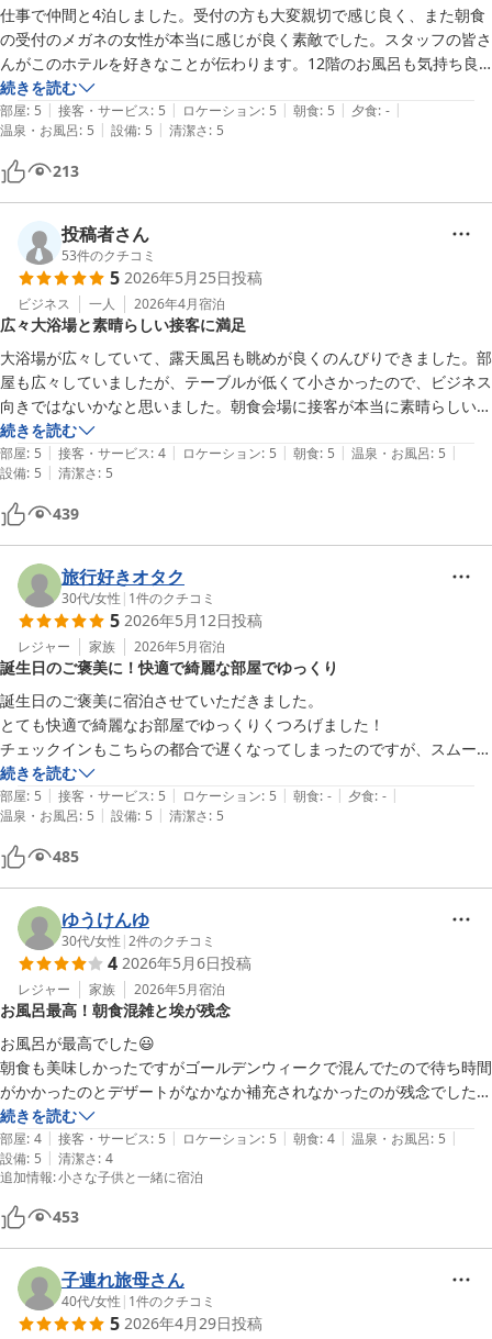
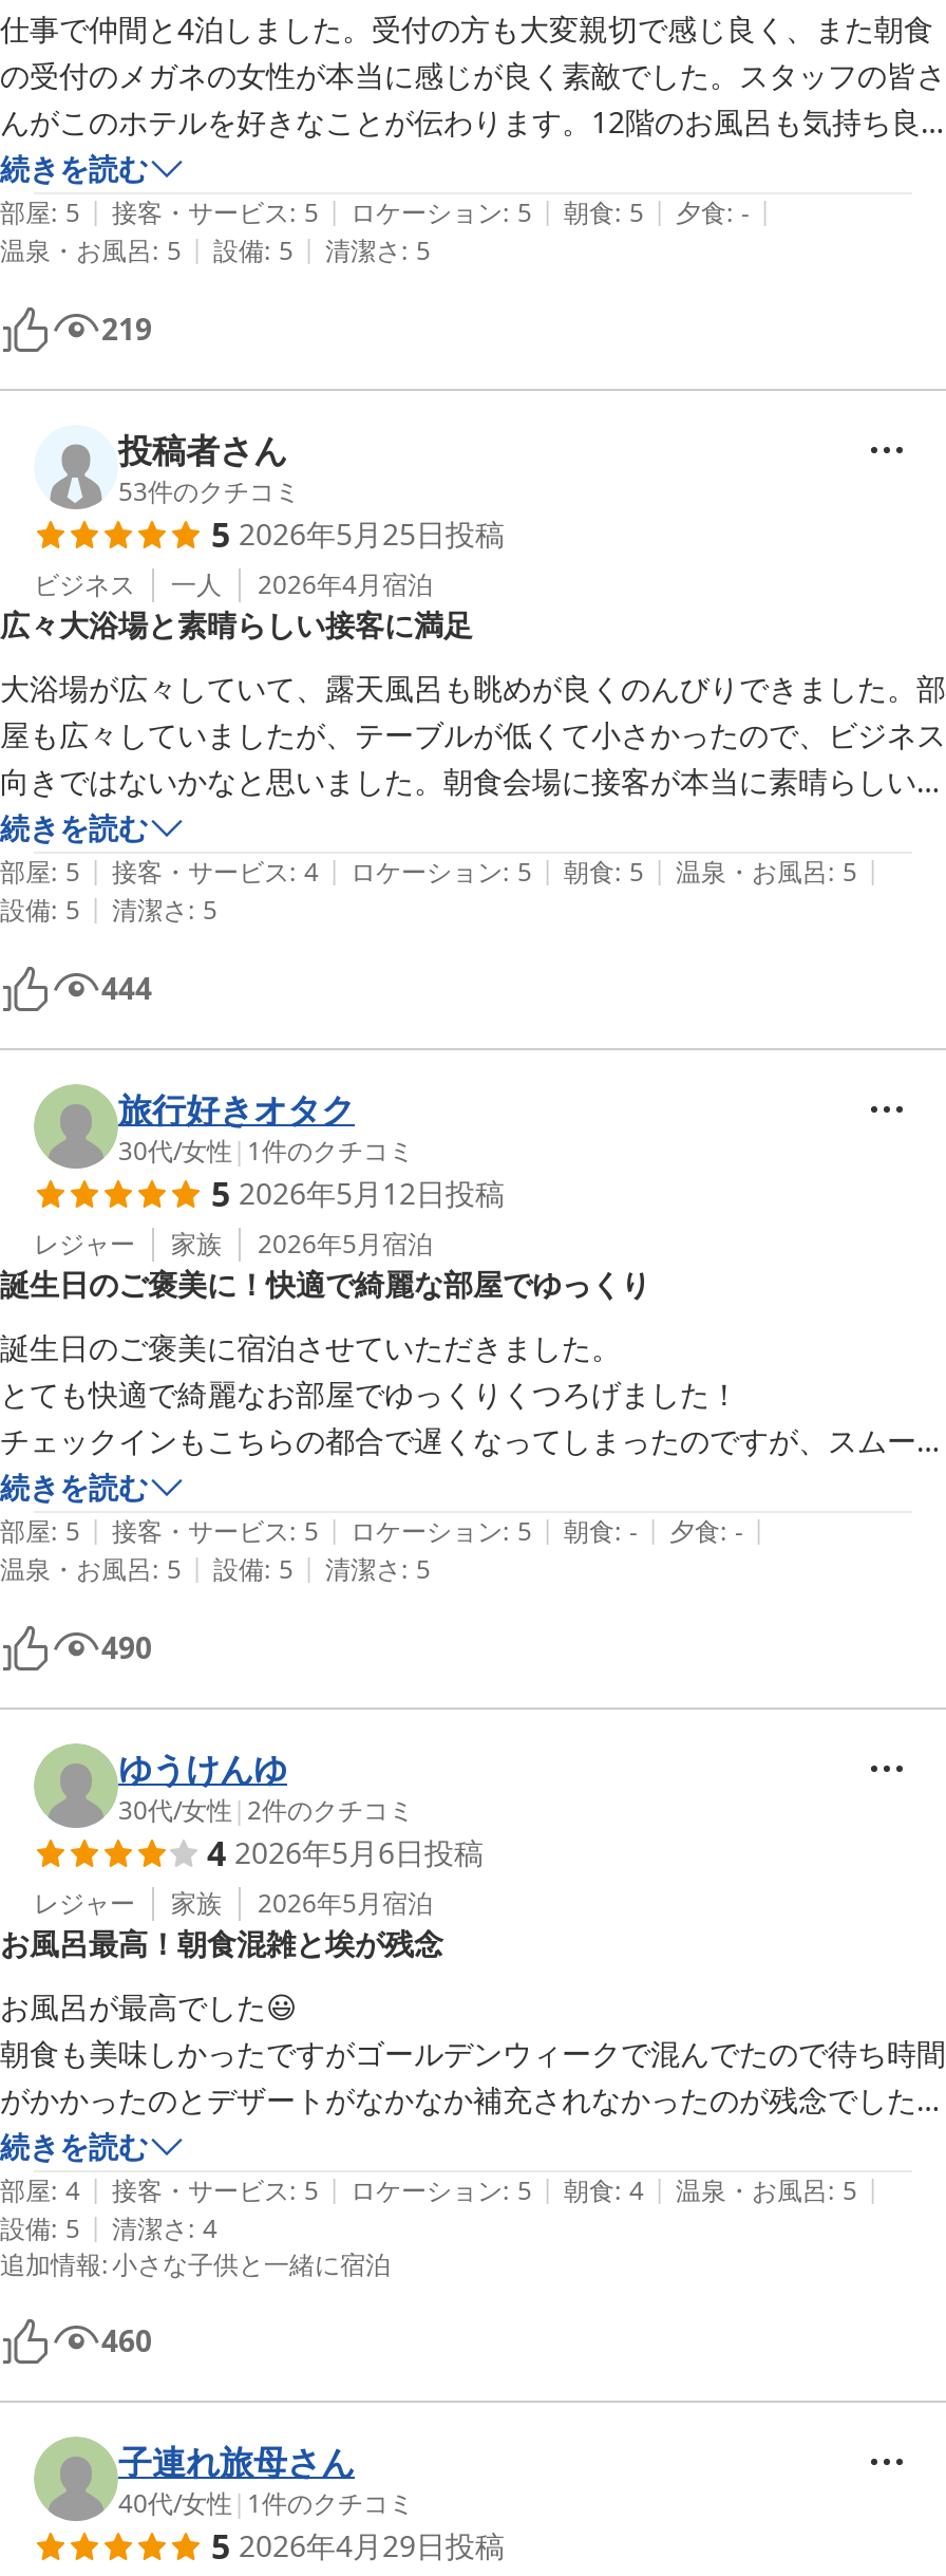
- 213
+ 219

- 439
+ 444

- 485
+ 490

- 453
+ 460
